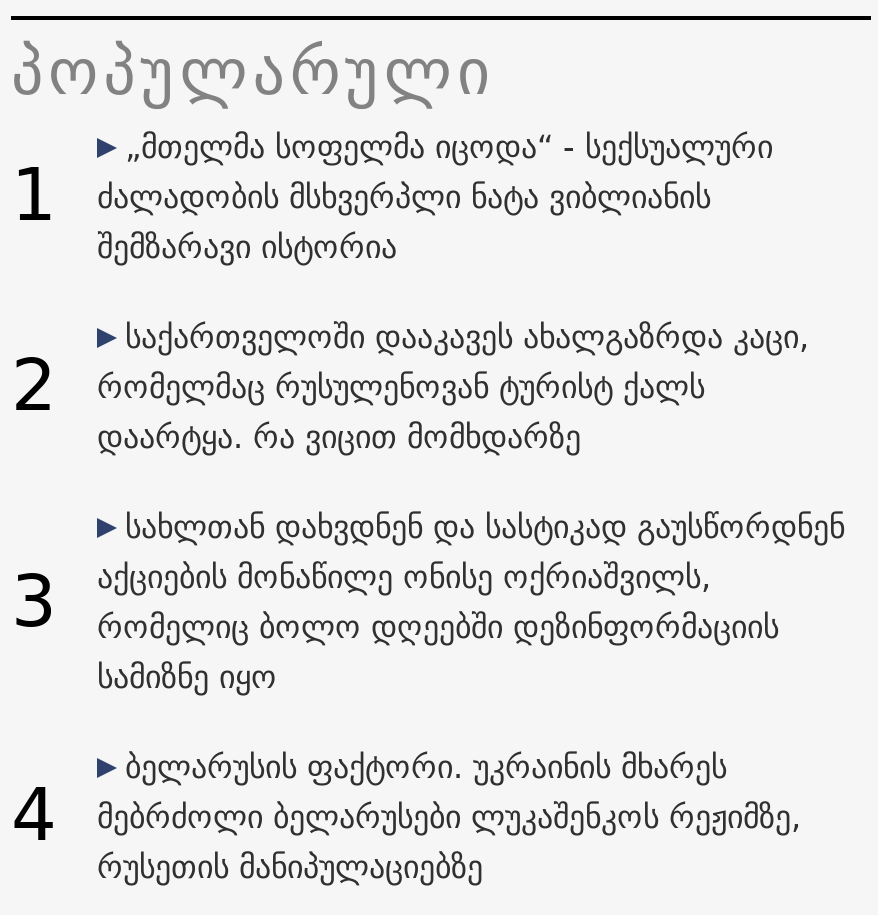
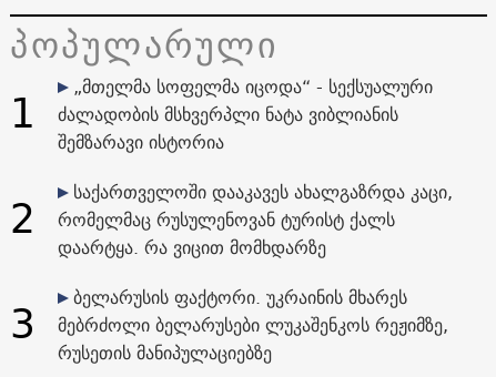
- სახლთან დახვდნენ და სასტიკად გაუსწორდნენ
- აქციების მონაწილე ონისე ოქრიაშვილს,
- რომელიც ბოლო დღეებში დეზინფორმაციის
- სამიზნე იყო
- 4
